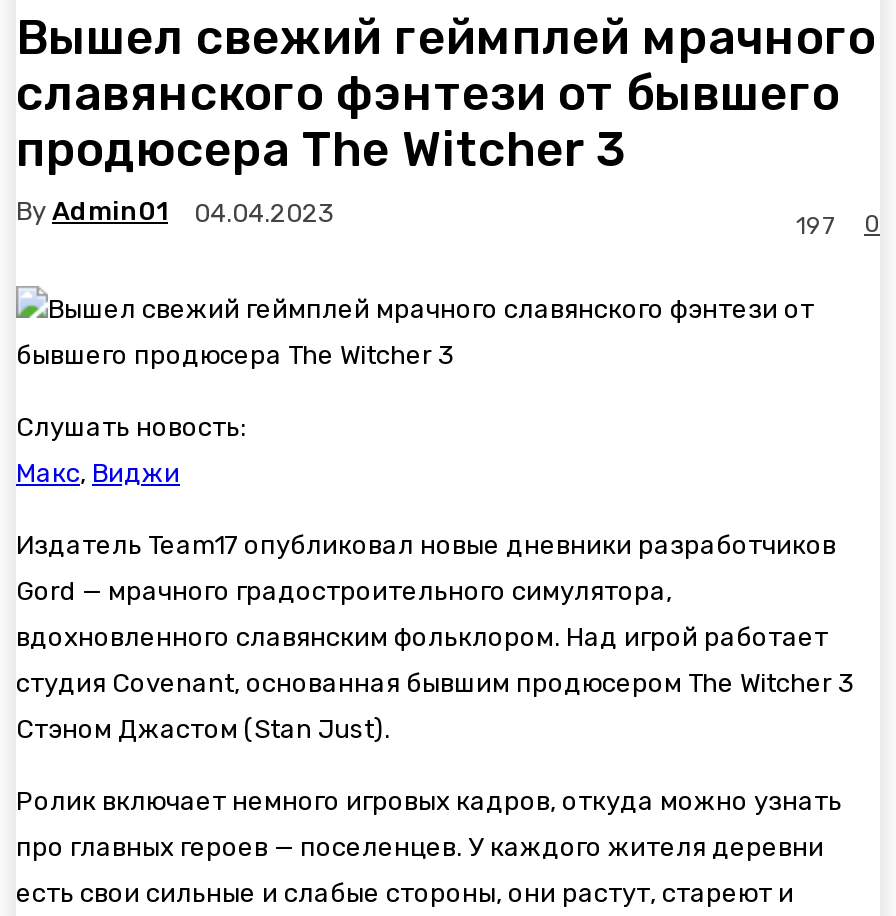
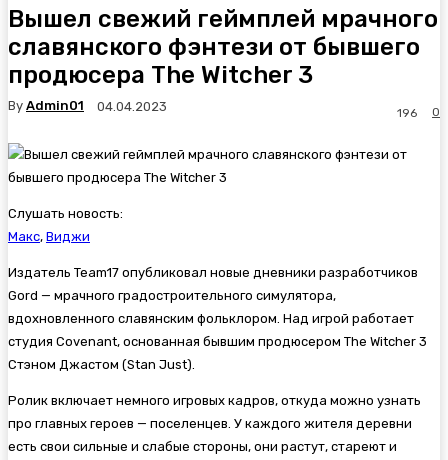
- 197 0
+ 196 0
